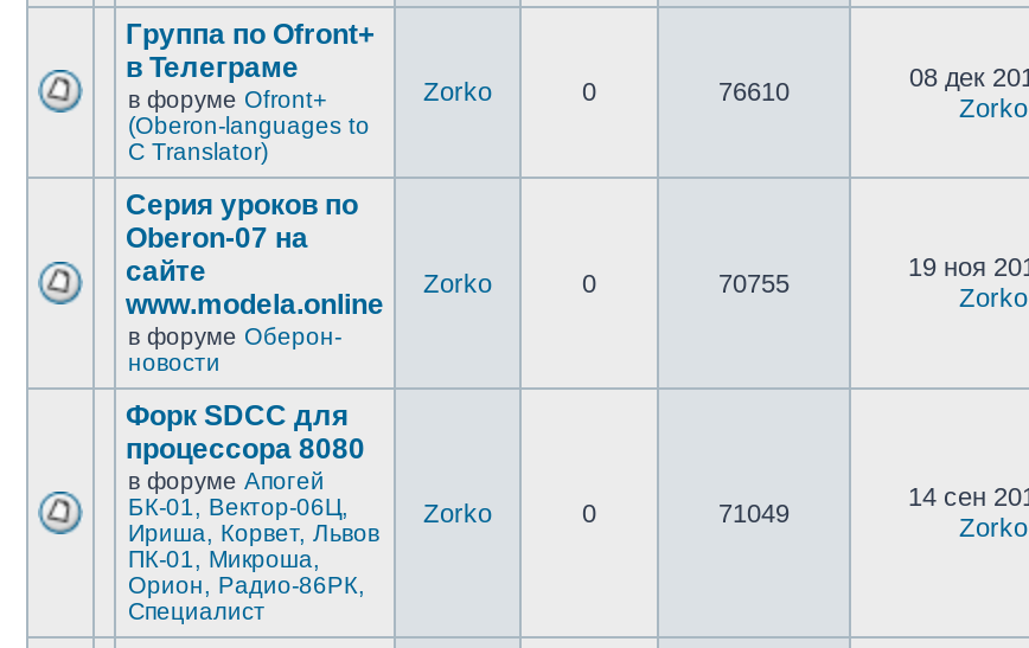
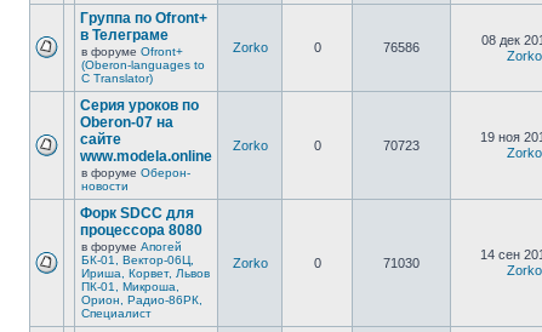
- 76610
+ 76586

- 70755
+ 70723

- 71049
+ 71030
